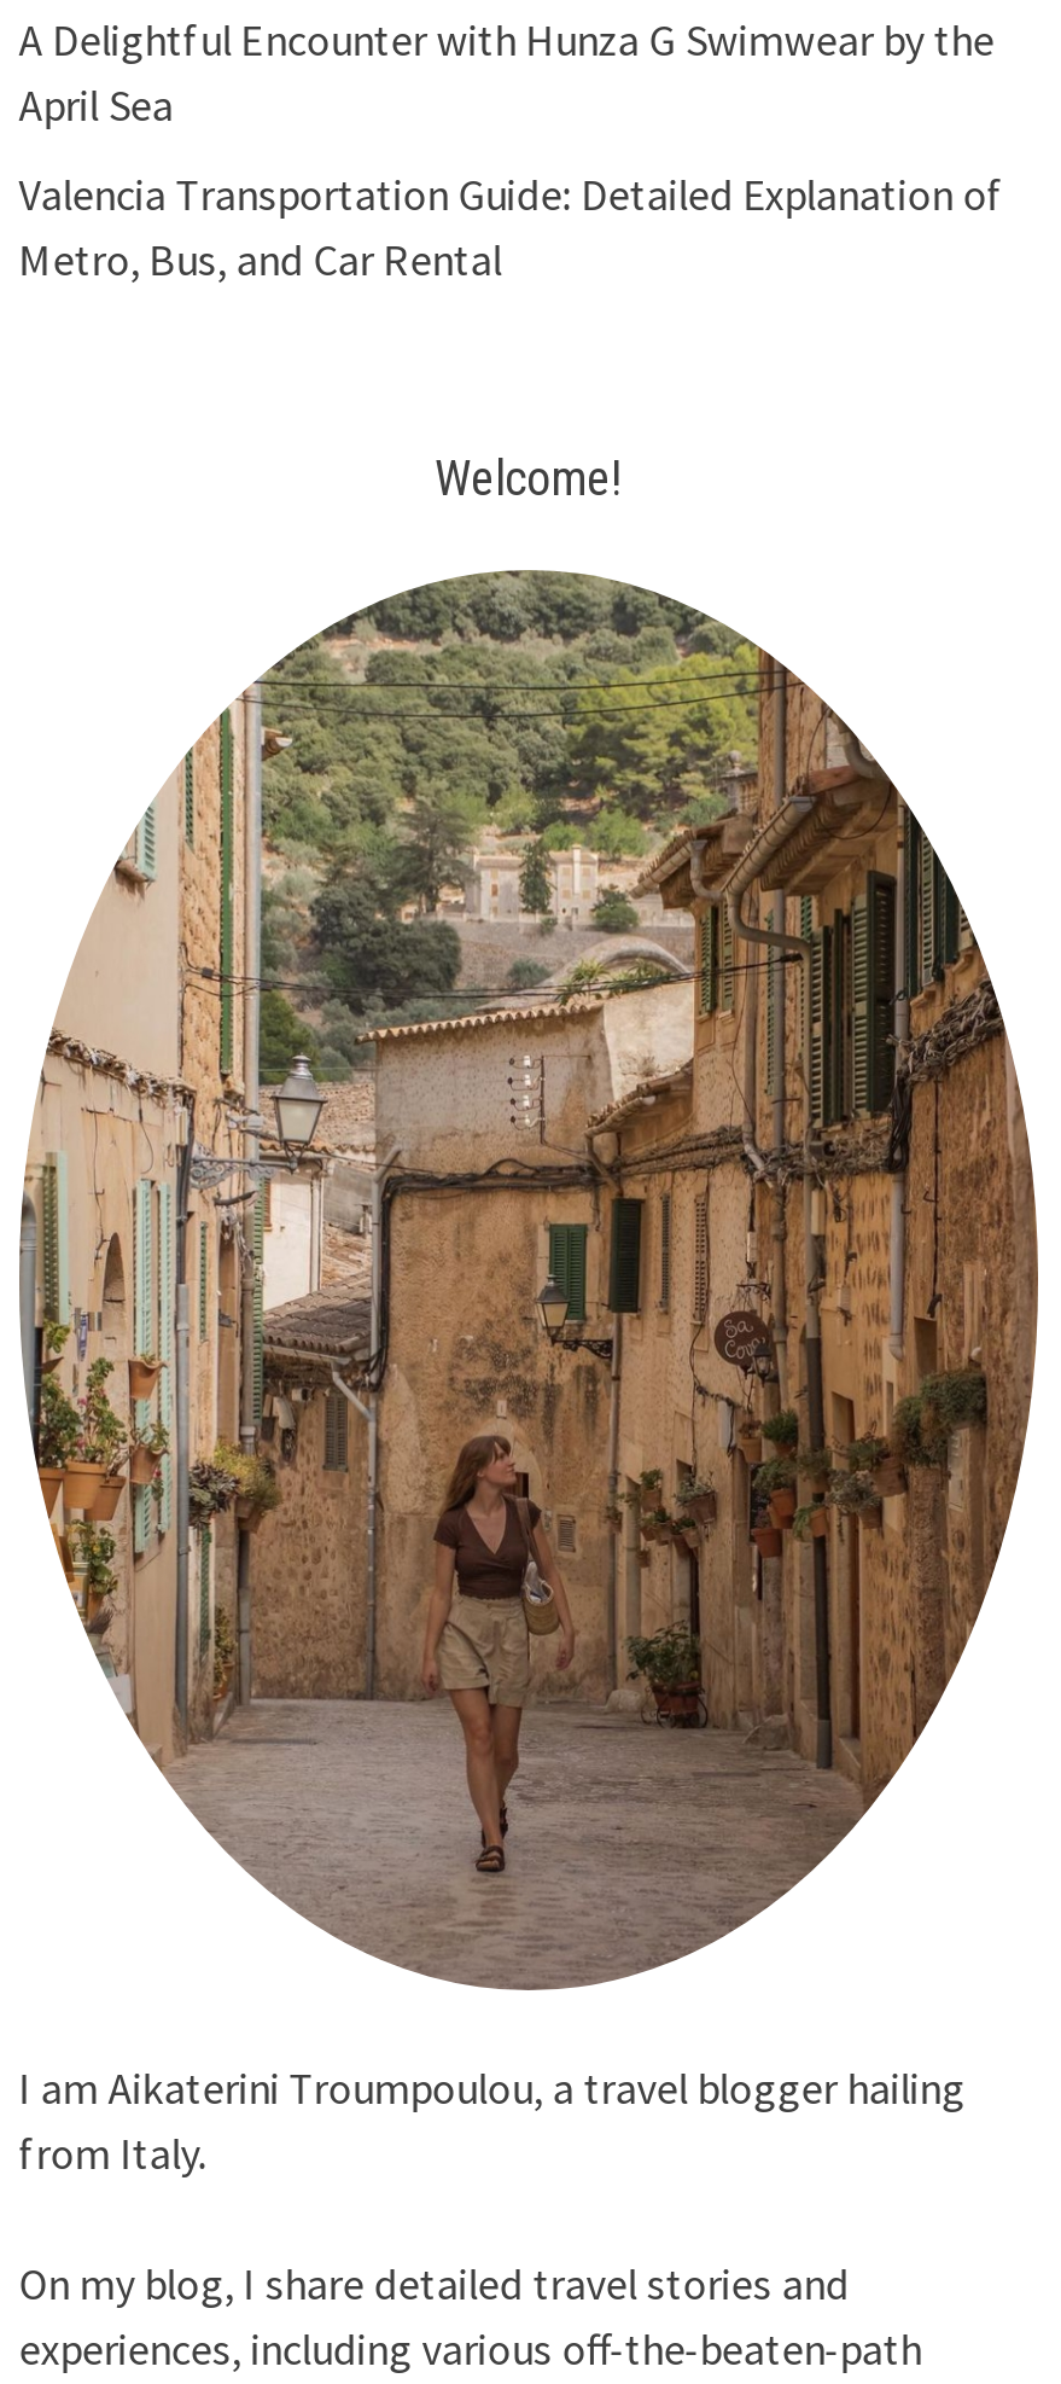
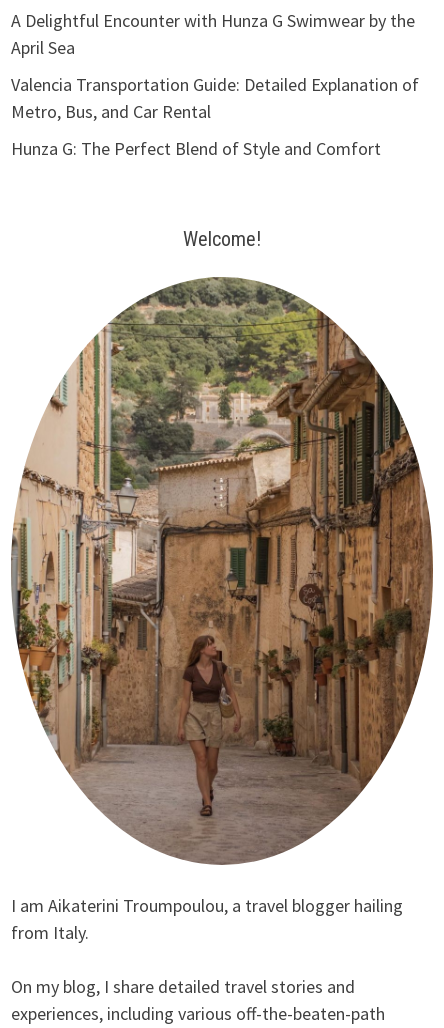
+ Hunza G: The Perfect Blend of Style and Comfort
